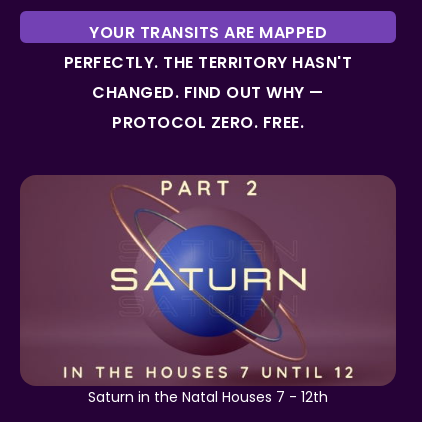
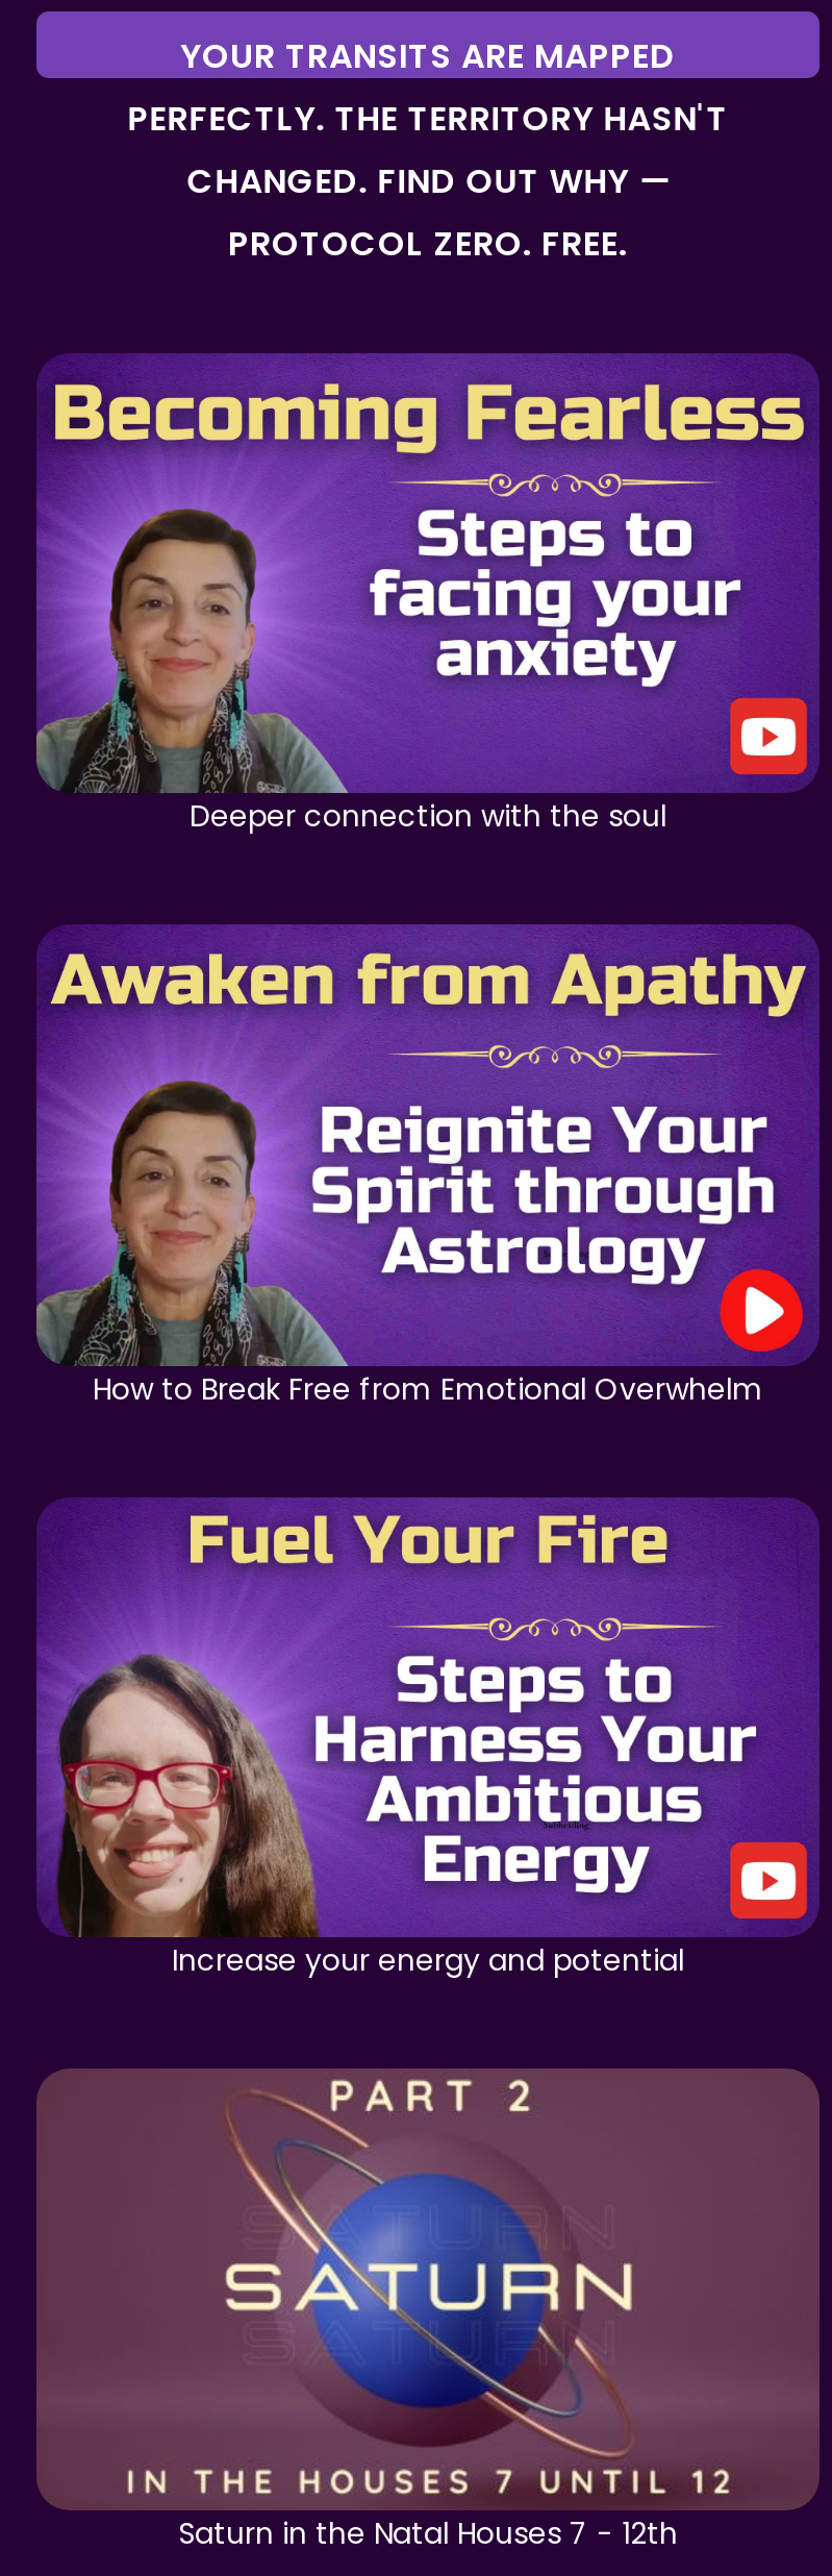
+ [image]
+ How to Break Free from Emotional Overwhelm

+ [image]
+ Deeper connection with the soul

+ [image]
+ Increase your energy and potential
